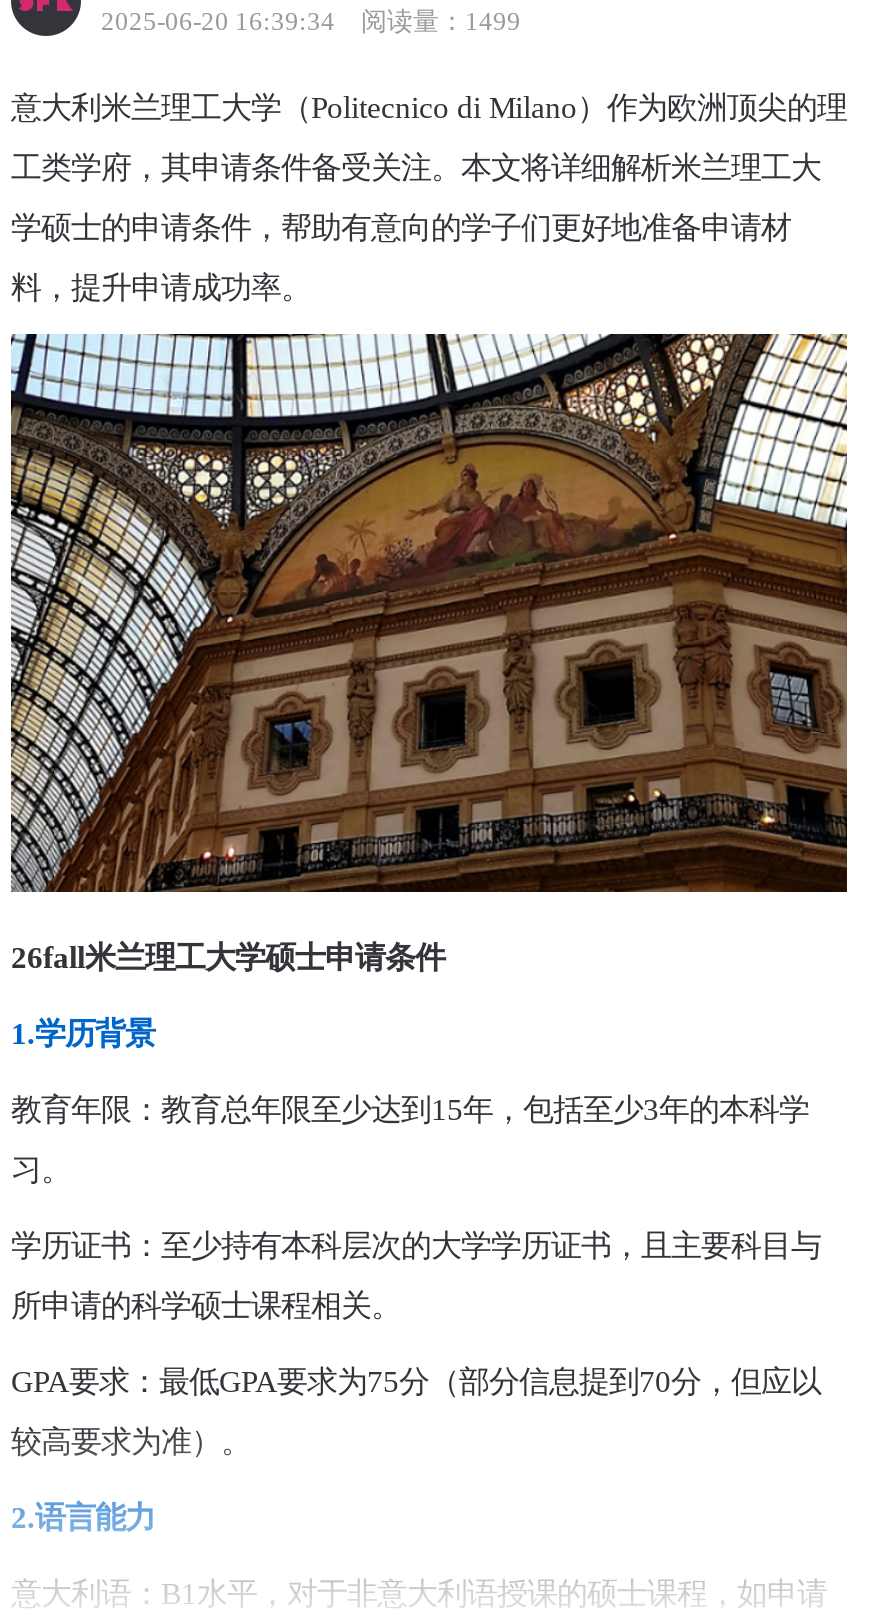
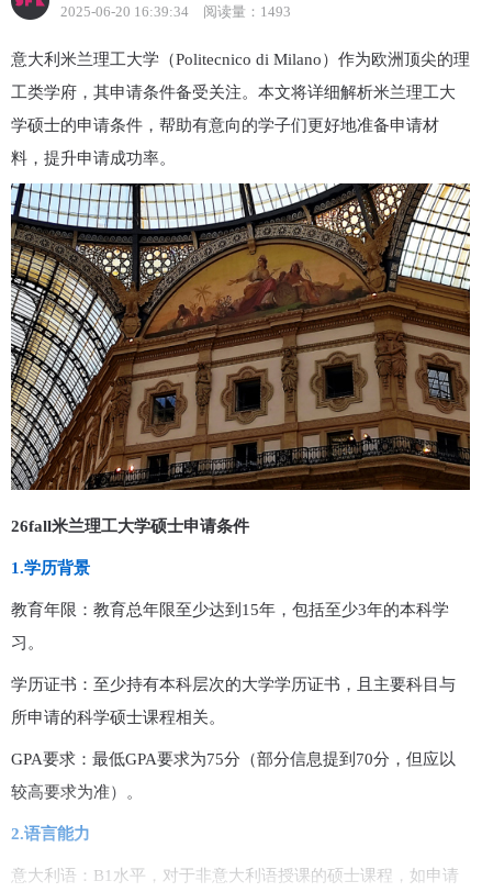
- 2025-06-20 16:39:34 阅读量：1499
+ 2025-06-20 16:39:34 阅读量：1493
